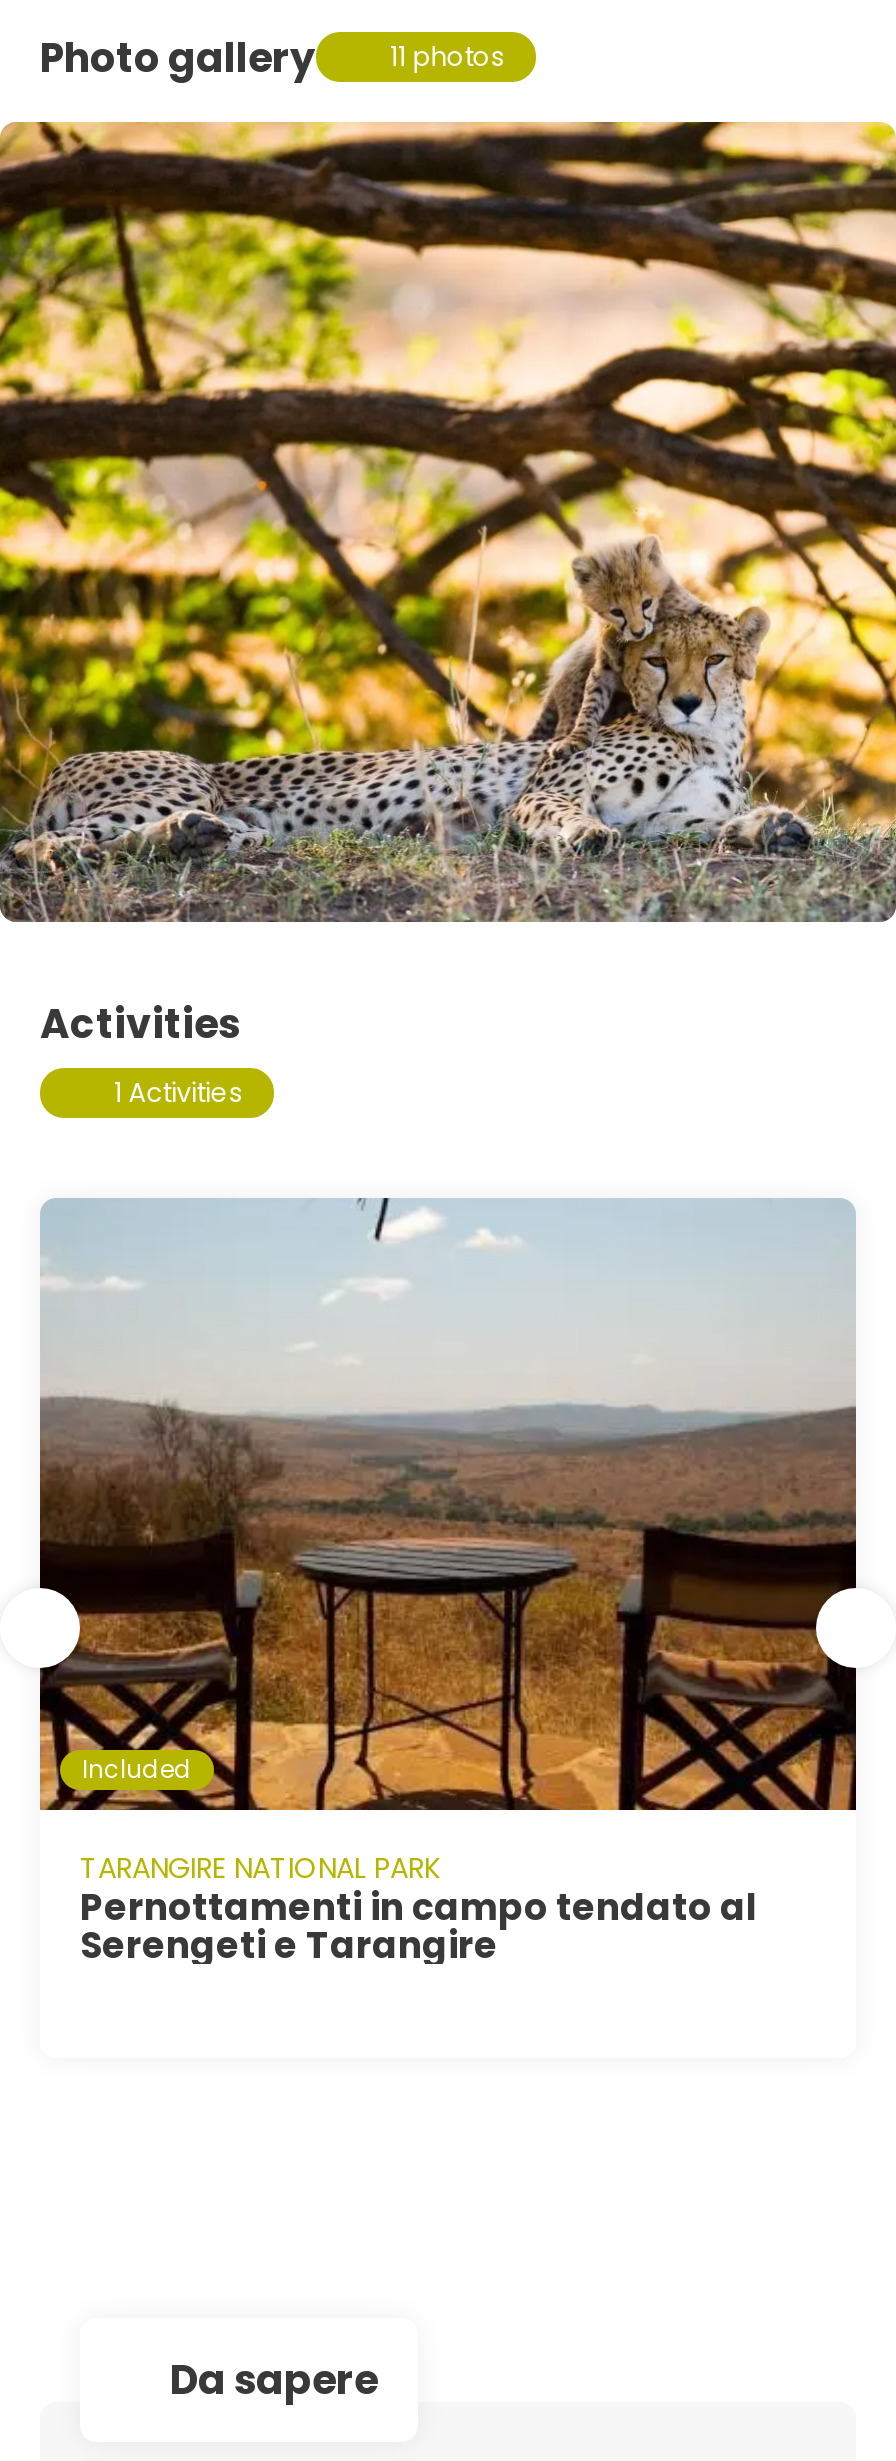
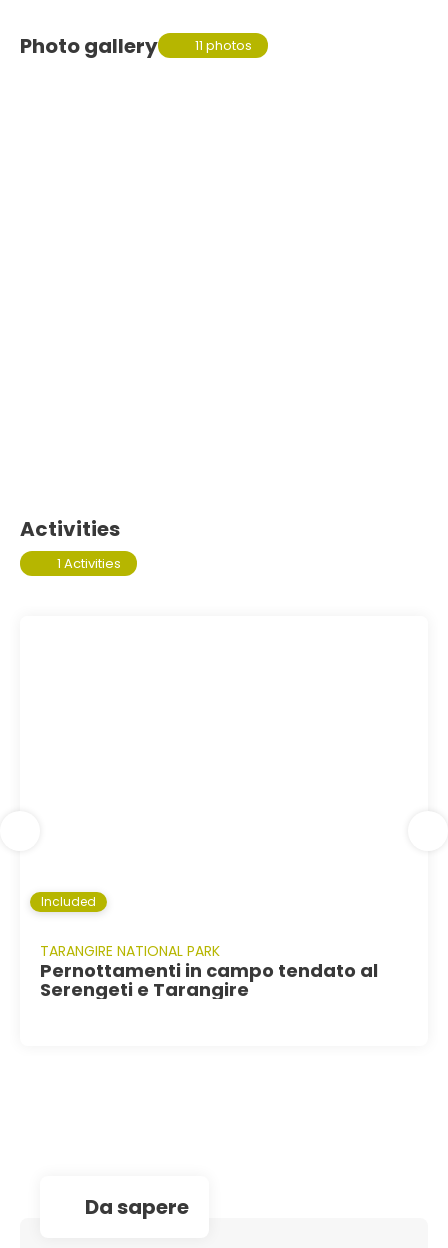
- [image]

- [image]
